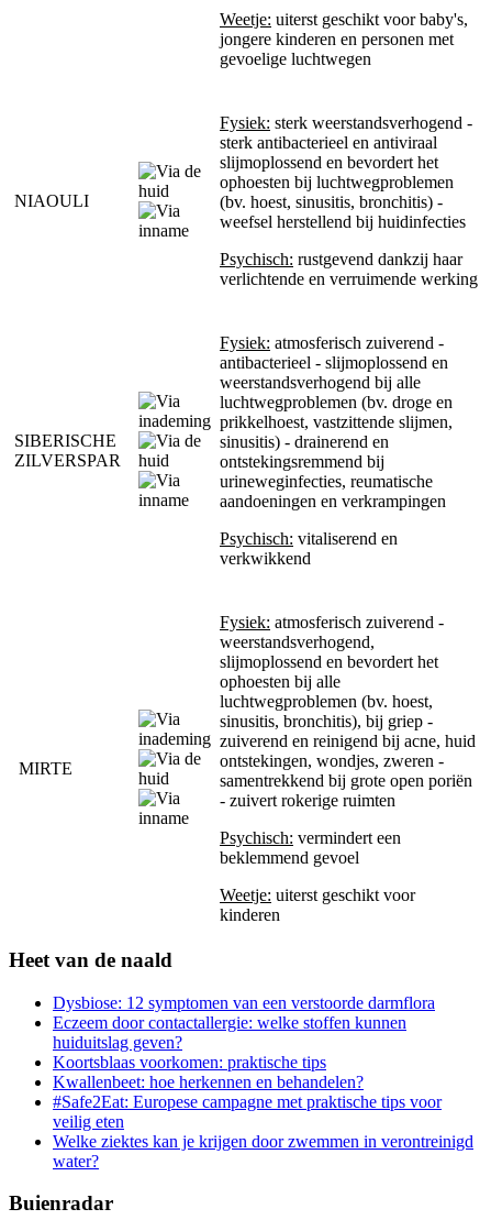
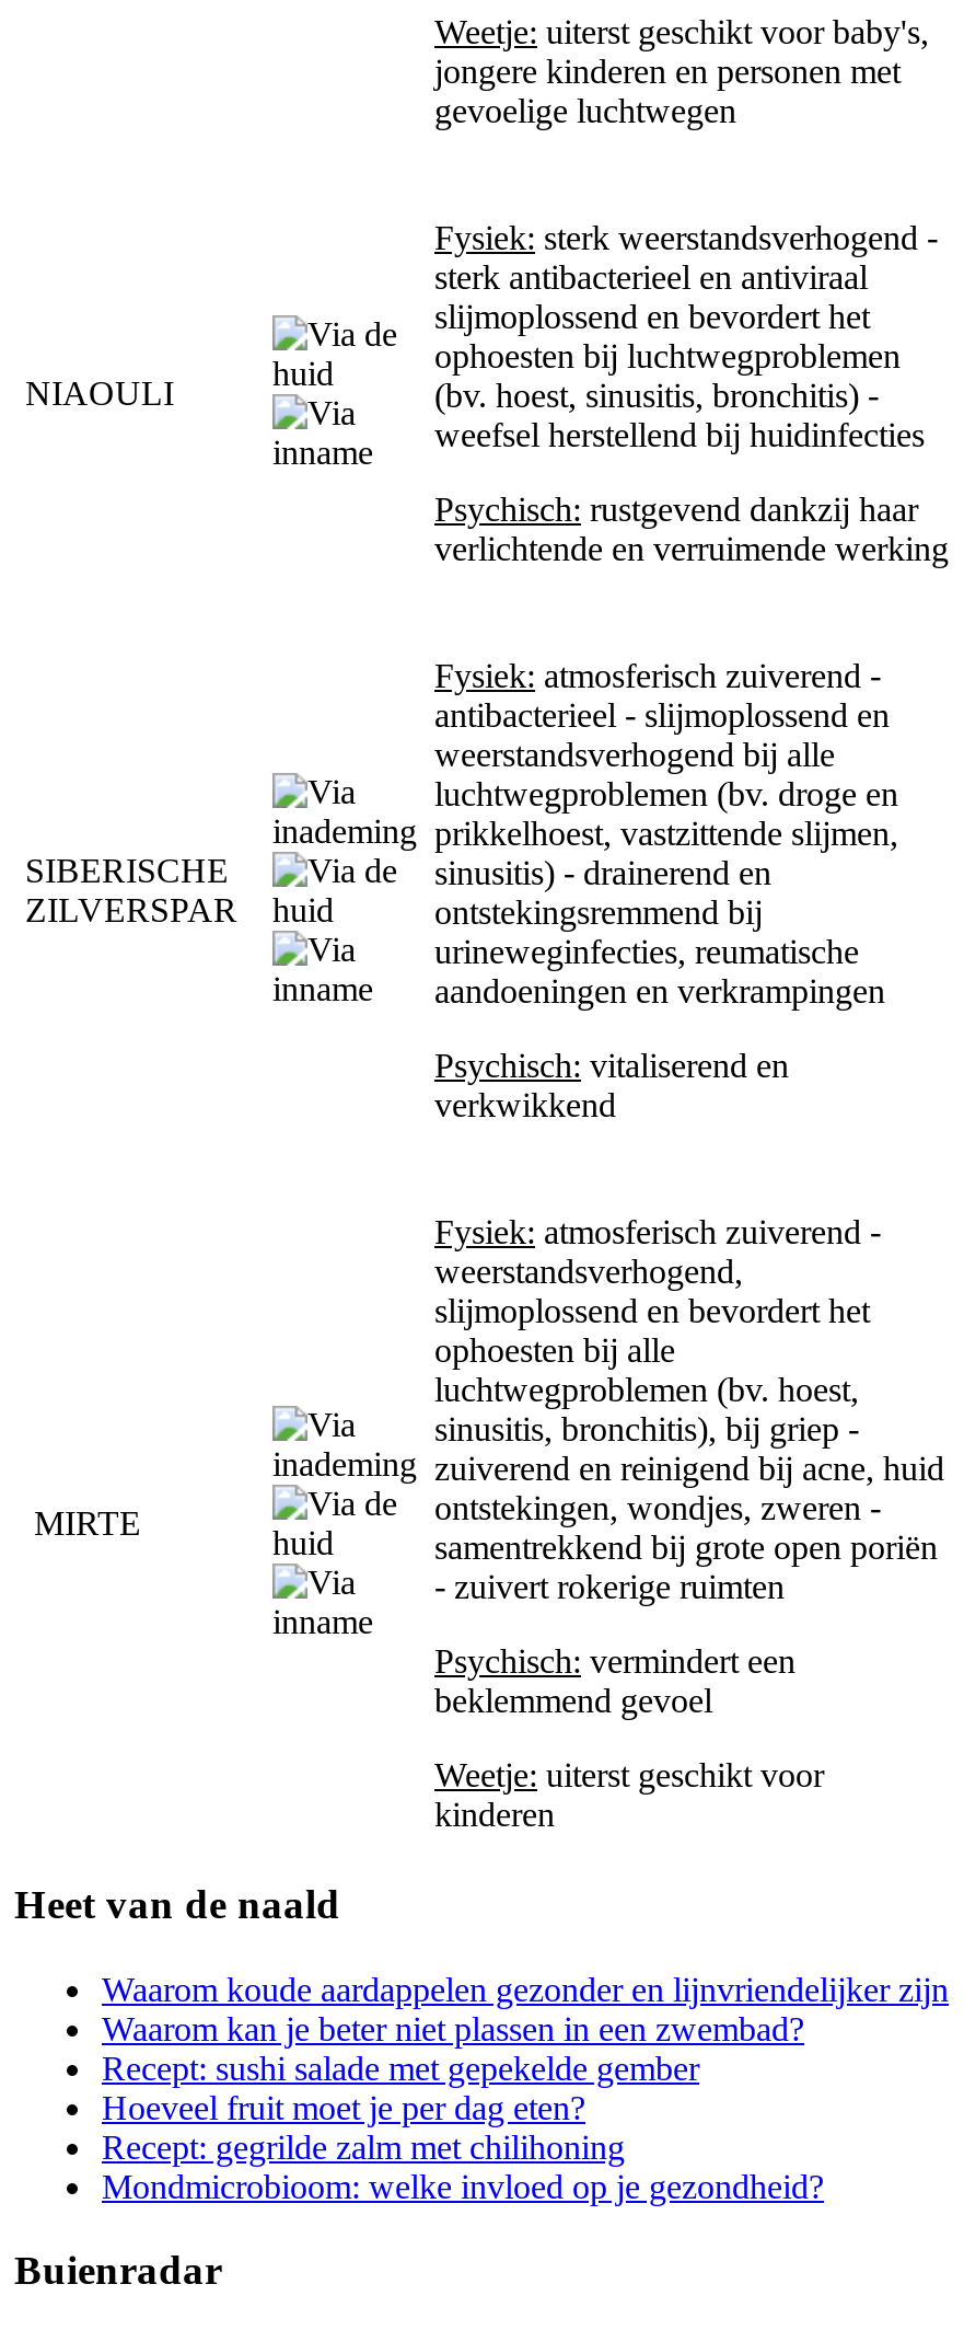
- Dysbiose: 12 symptomen van een verstoorde darmflora
- Eczeem door contactallergie: welke stoffen kunnen
- huiduitslag geven?
- Koortsblaas voorkomen: praktische tips
- Kwallenbeet: hoe herkennen en behandelen?
- #Safe2Eat: Europese campagne met praktische tips voor
- veilig eten
- Welke ziektes kan je krijgen door zwemmen in verontreinigd
- water?
+ Waarom koude aardappelen gezonder en lijnvriendelijker zijn
+ Waarom kan je beter niet plassen in een zwembad?
+ Recept: sushi salade met gepekelde gember
+ Hoeveel fruit moet je per dag eten?
+ Recept: gegrilde zalm met chilihoning
+ Mondmicrobioom: welke invloed op je gezondheid?
